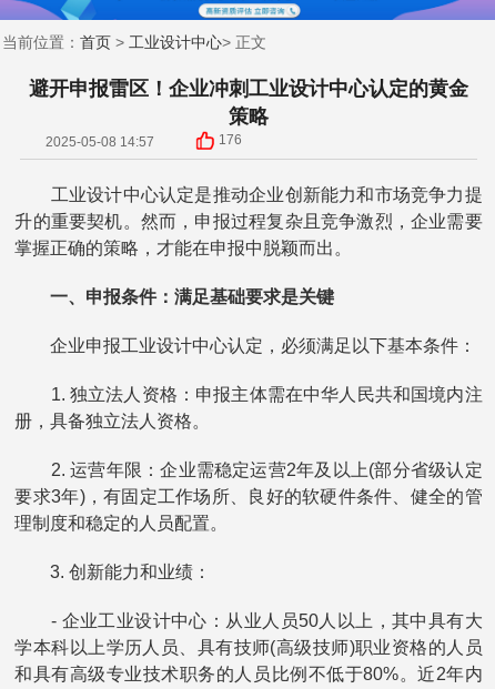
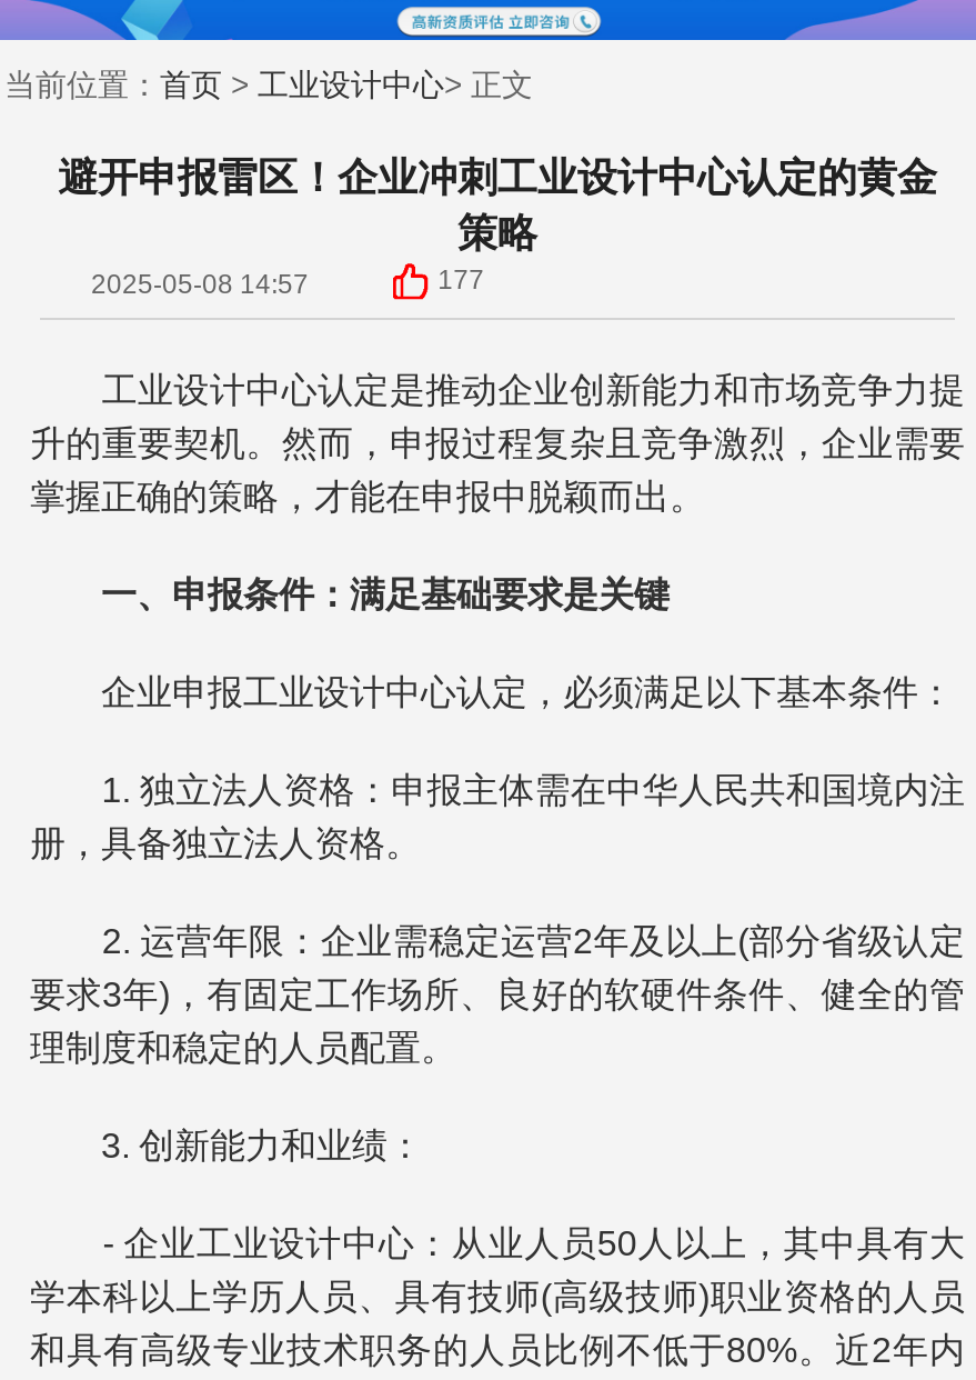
- 176
+ 177
